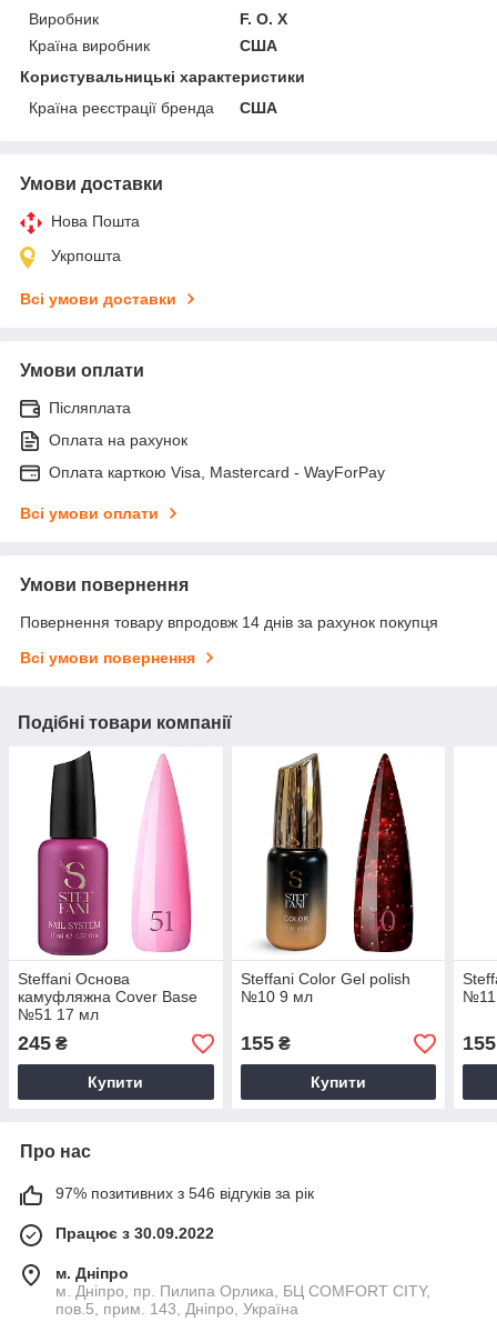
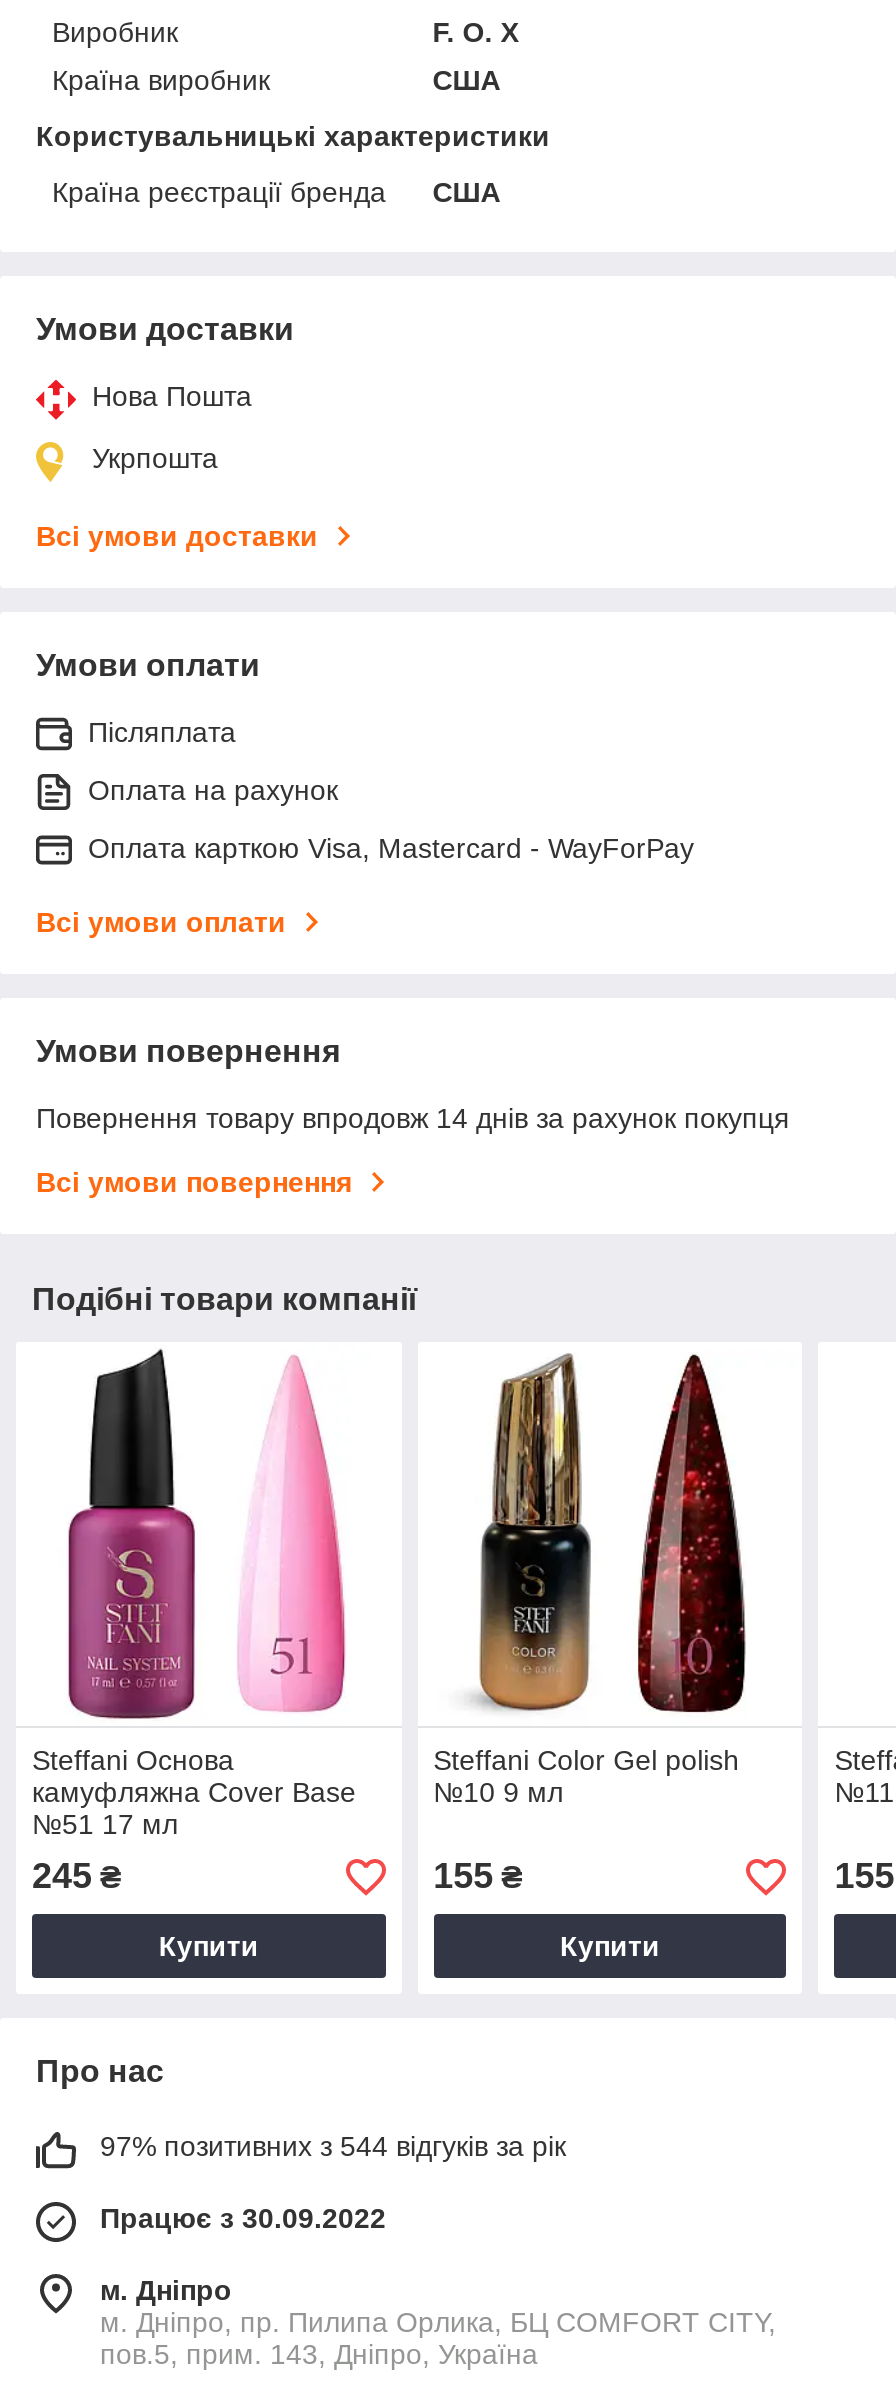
- 97% позитивних з 546 відгуків за рік
+ 97% позитивних з 544 відгуків за рік
